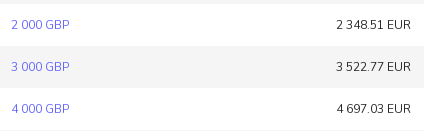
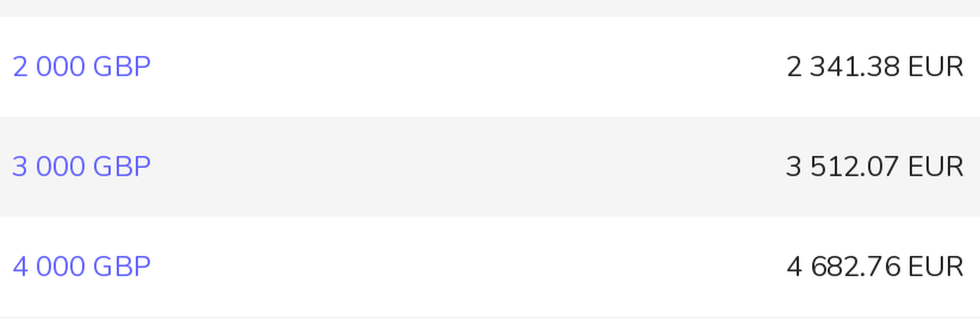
- 2 348.51 EUR
+ 2 341.38 EUR

- 3 522.77 EUR
+ 3 512.07 EUR

- 4 697.03 EUR
+ 4 682.76 EUR
